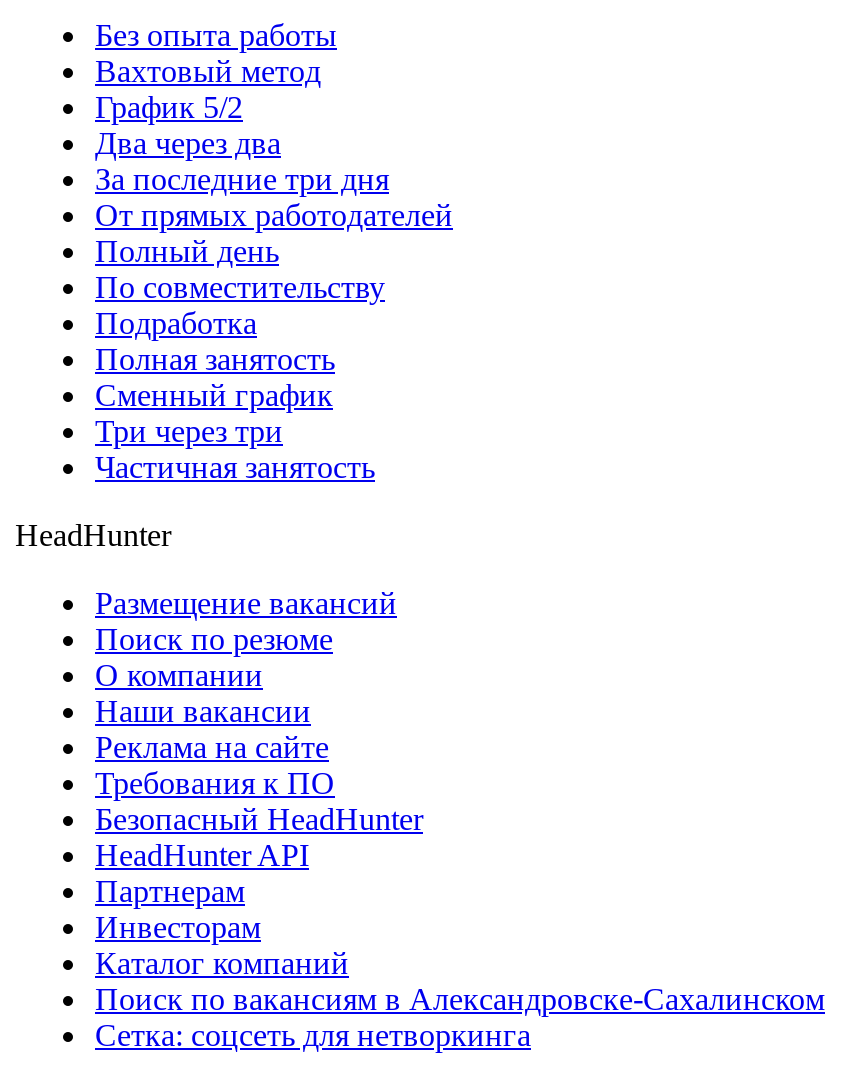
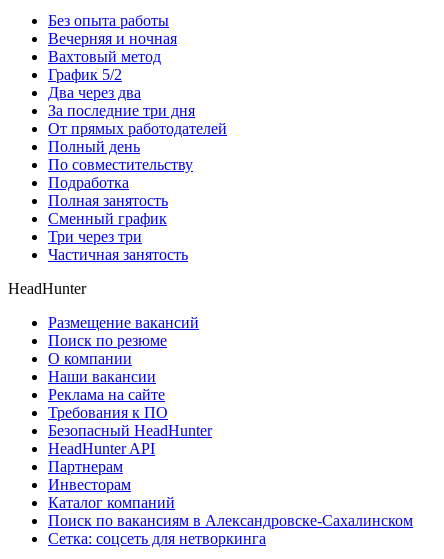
+ Вечерняя и ночная
